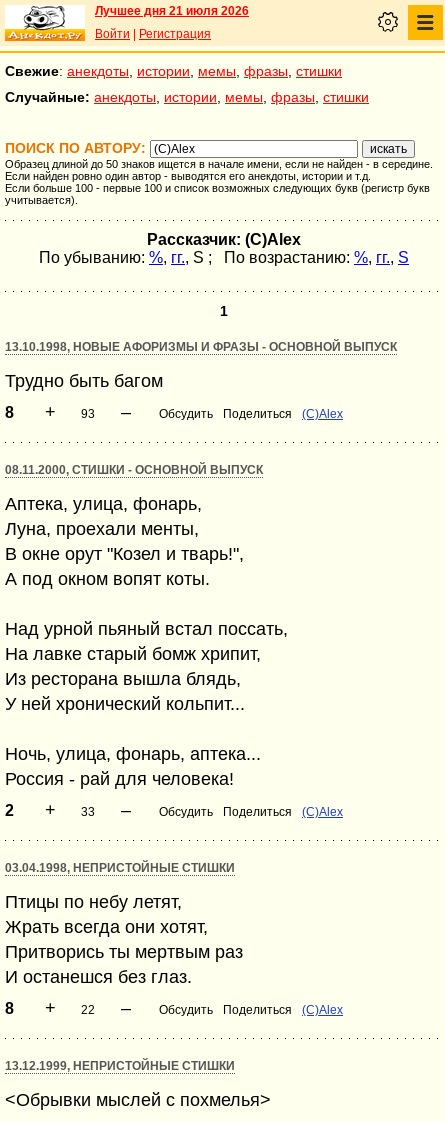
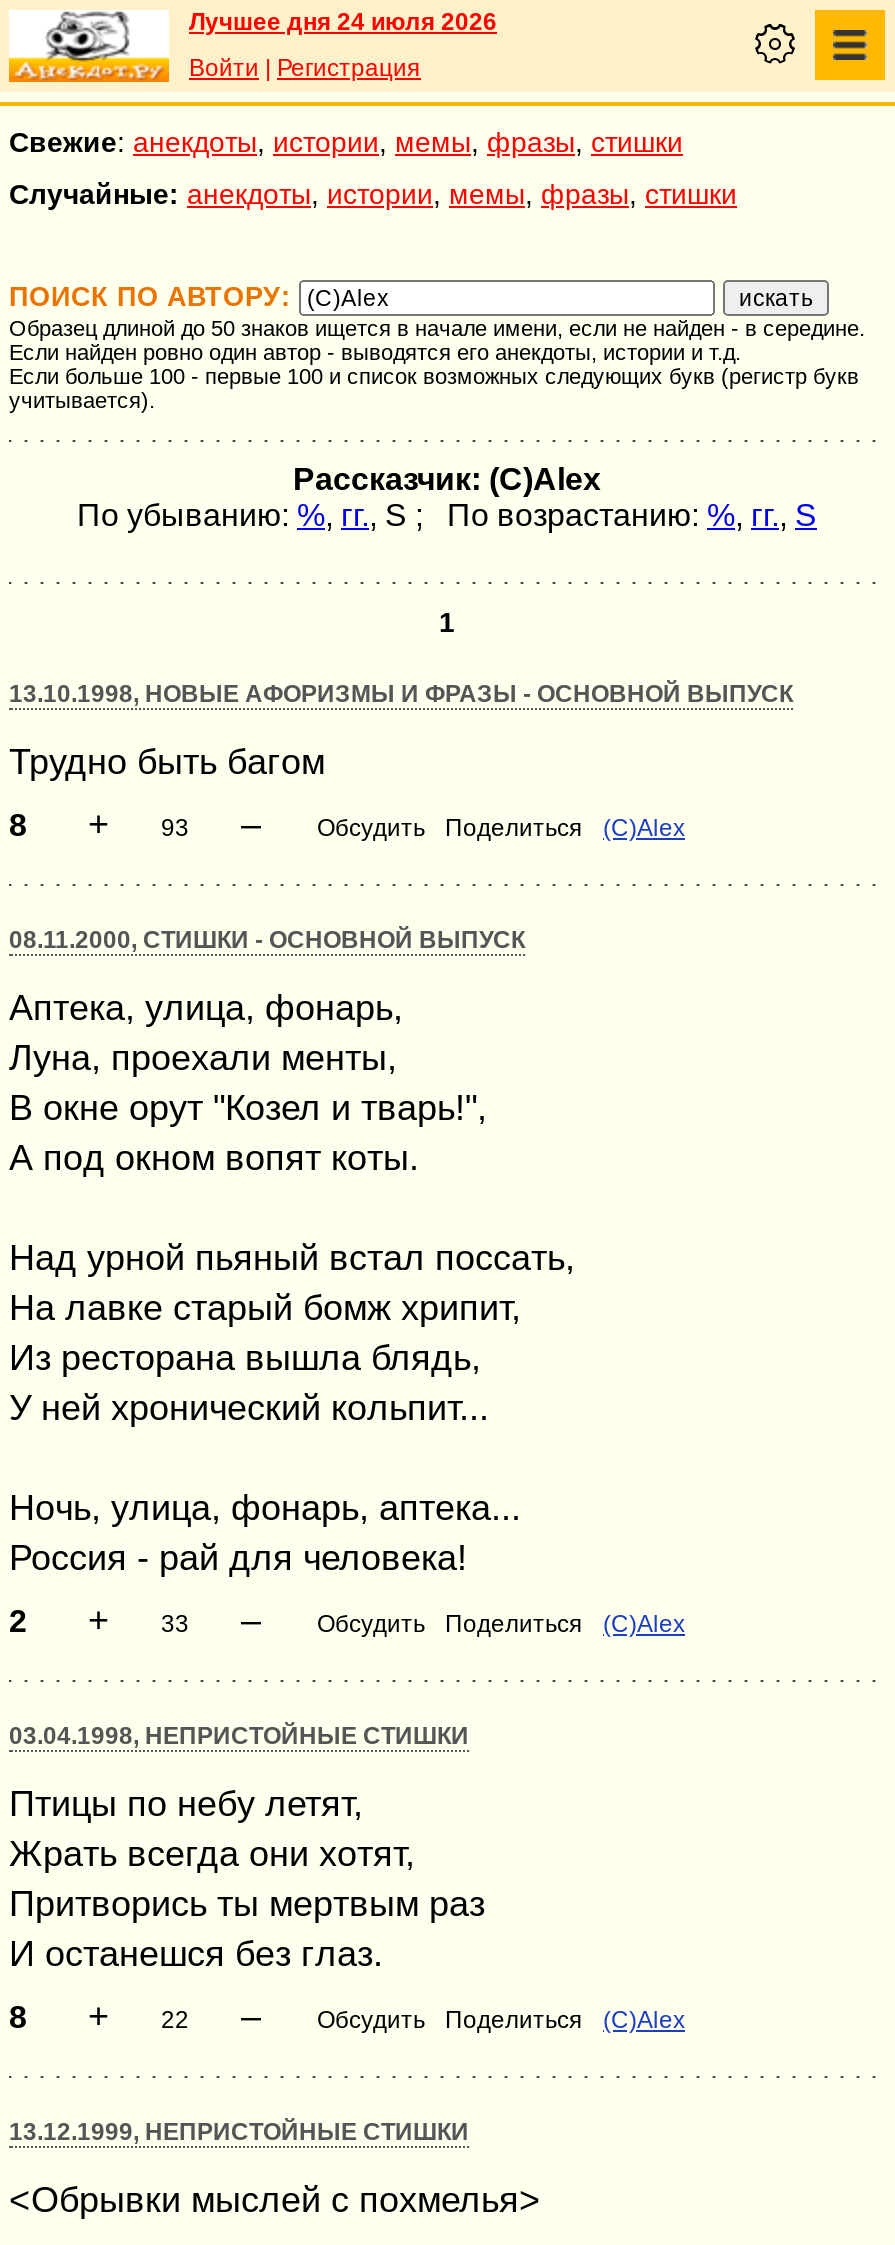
- Лучшее дня 21 июля 2026
+ Лучшее дня 24 июля 2026
